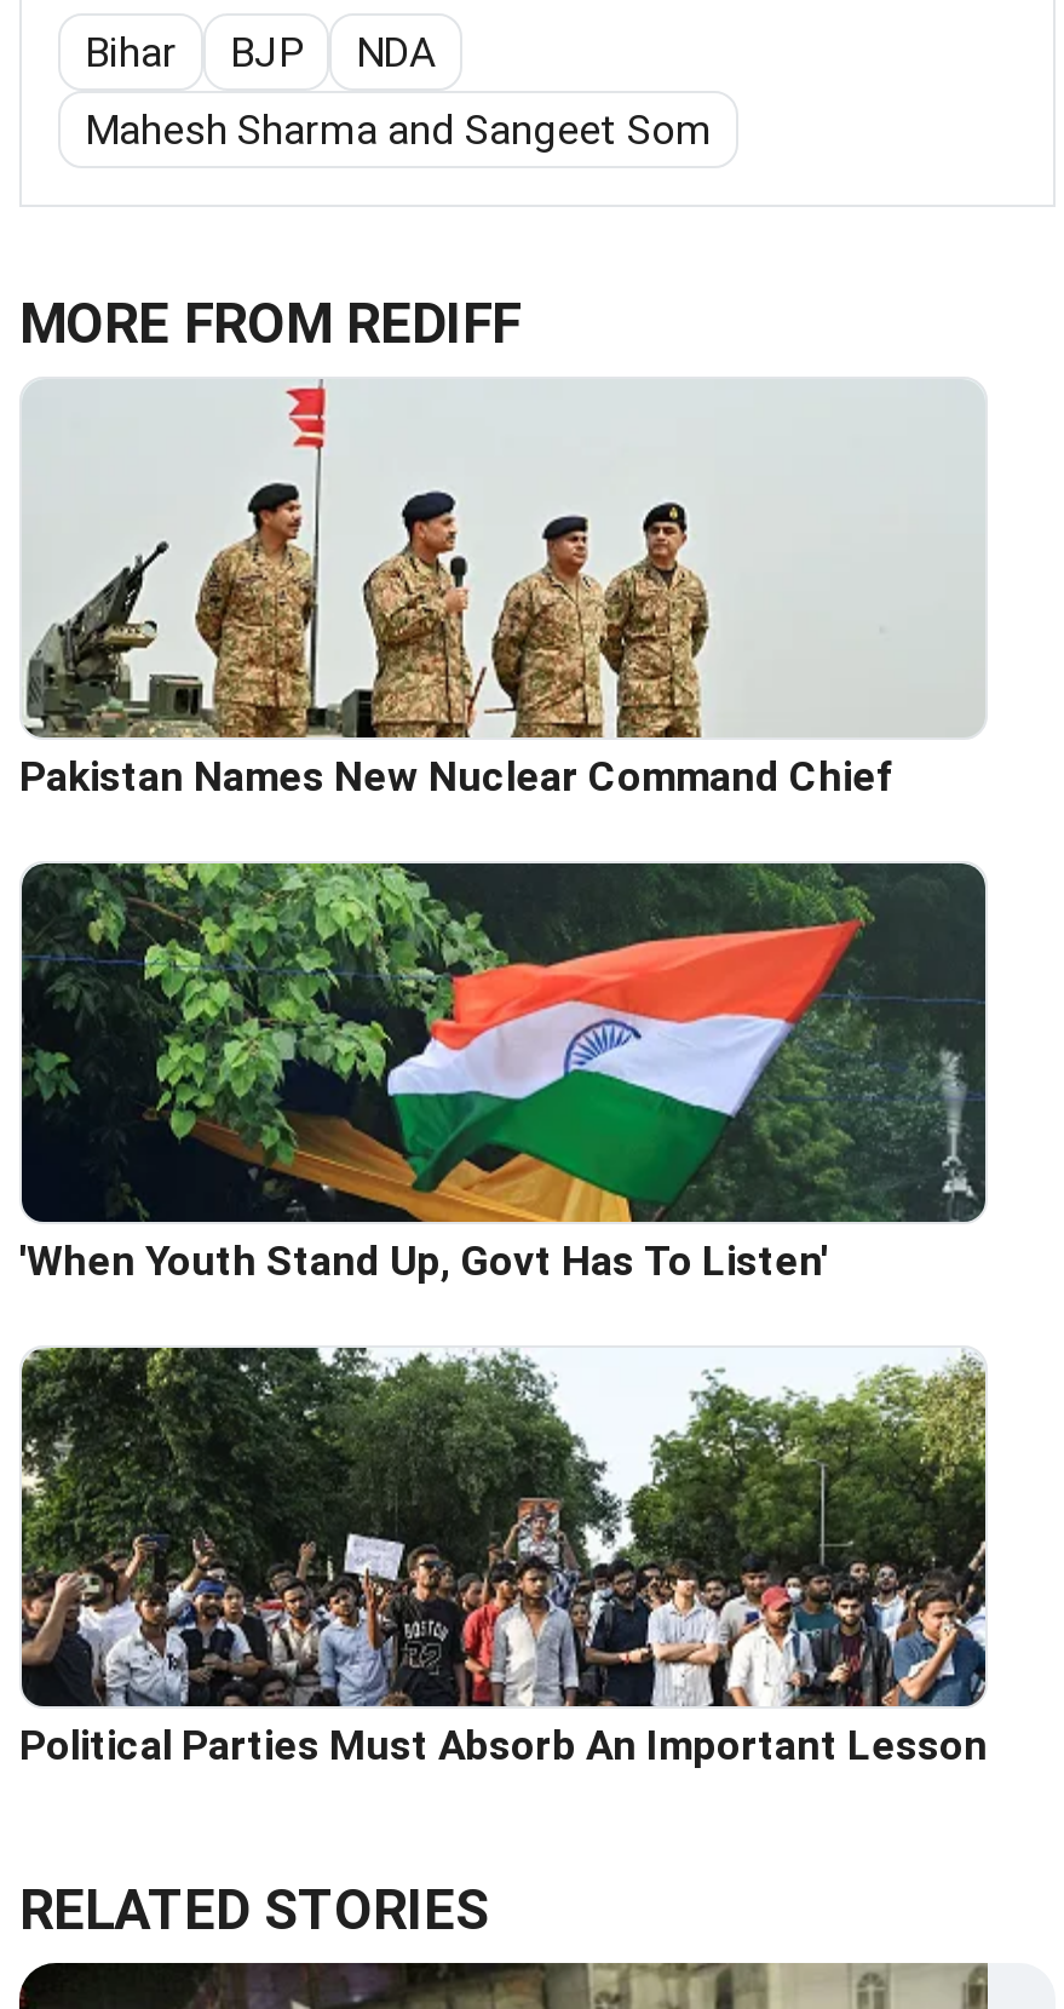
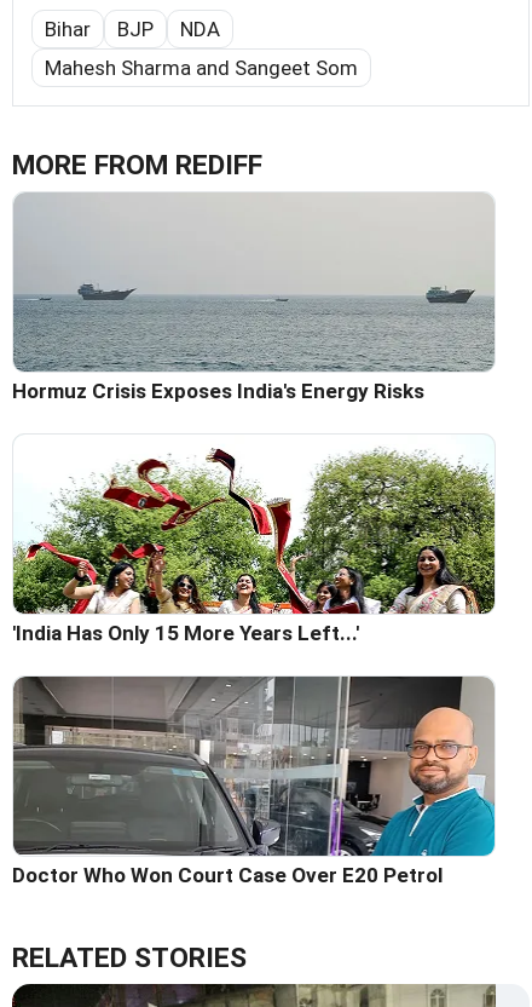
- [image]
- Pakistan Names New Nuclear Command Chief
+ [image]
+ Hormuz Crisis Exposes India's Energy Risks

- [image]
- 'When Youth Stand Up, Govt Has To Listen'
+ [image]
+ 'India Has Only 15 More Years Left...'

- [image]
- Political Parties Must Absorb An Important Lesson
+ [image]
+ Doctor Who Won Court Case Over E20 Petrol
